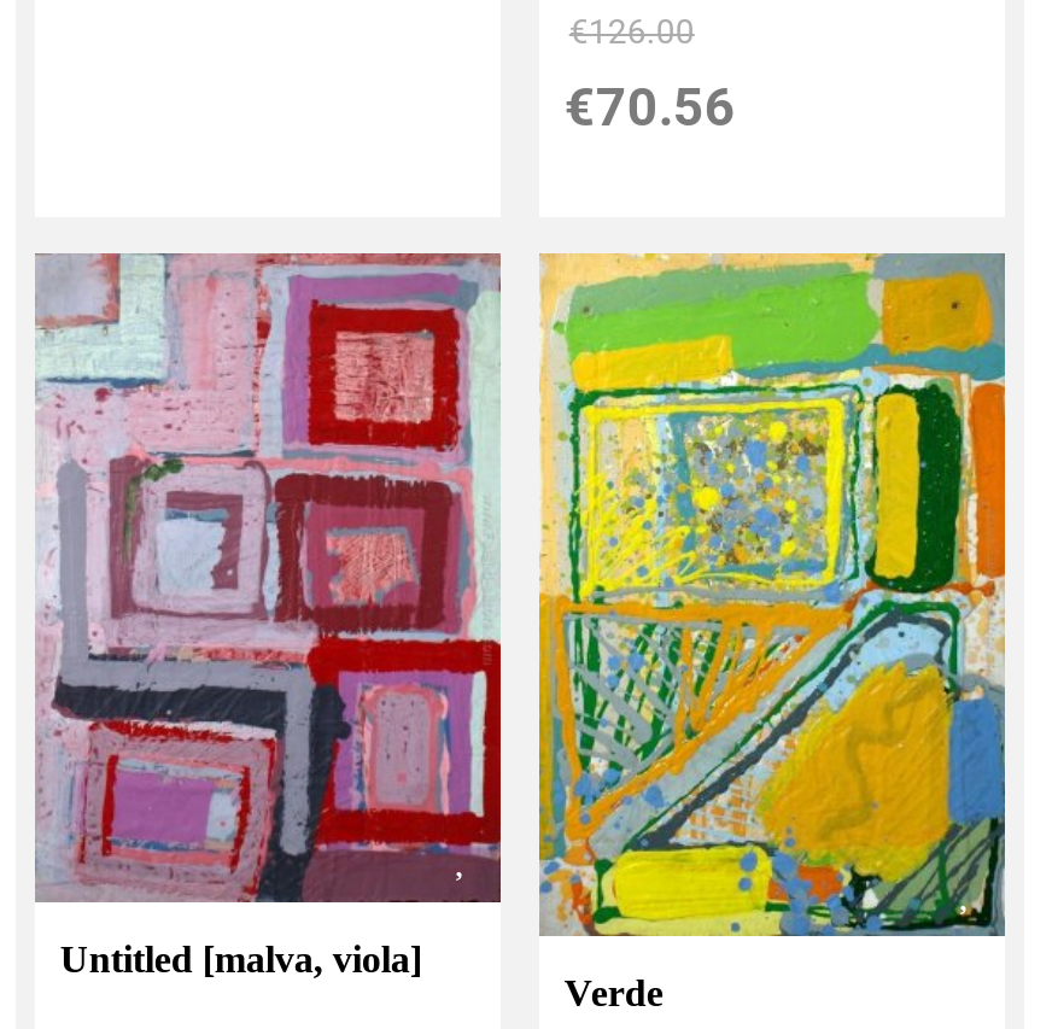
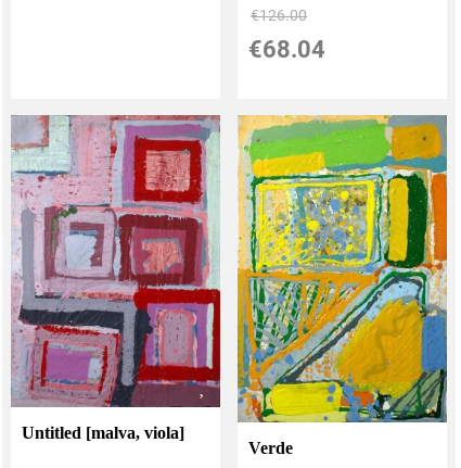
- €70.56
+ €68.04
